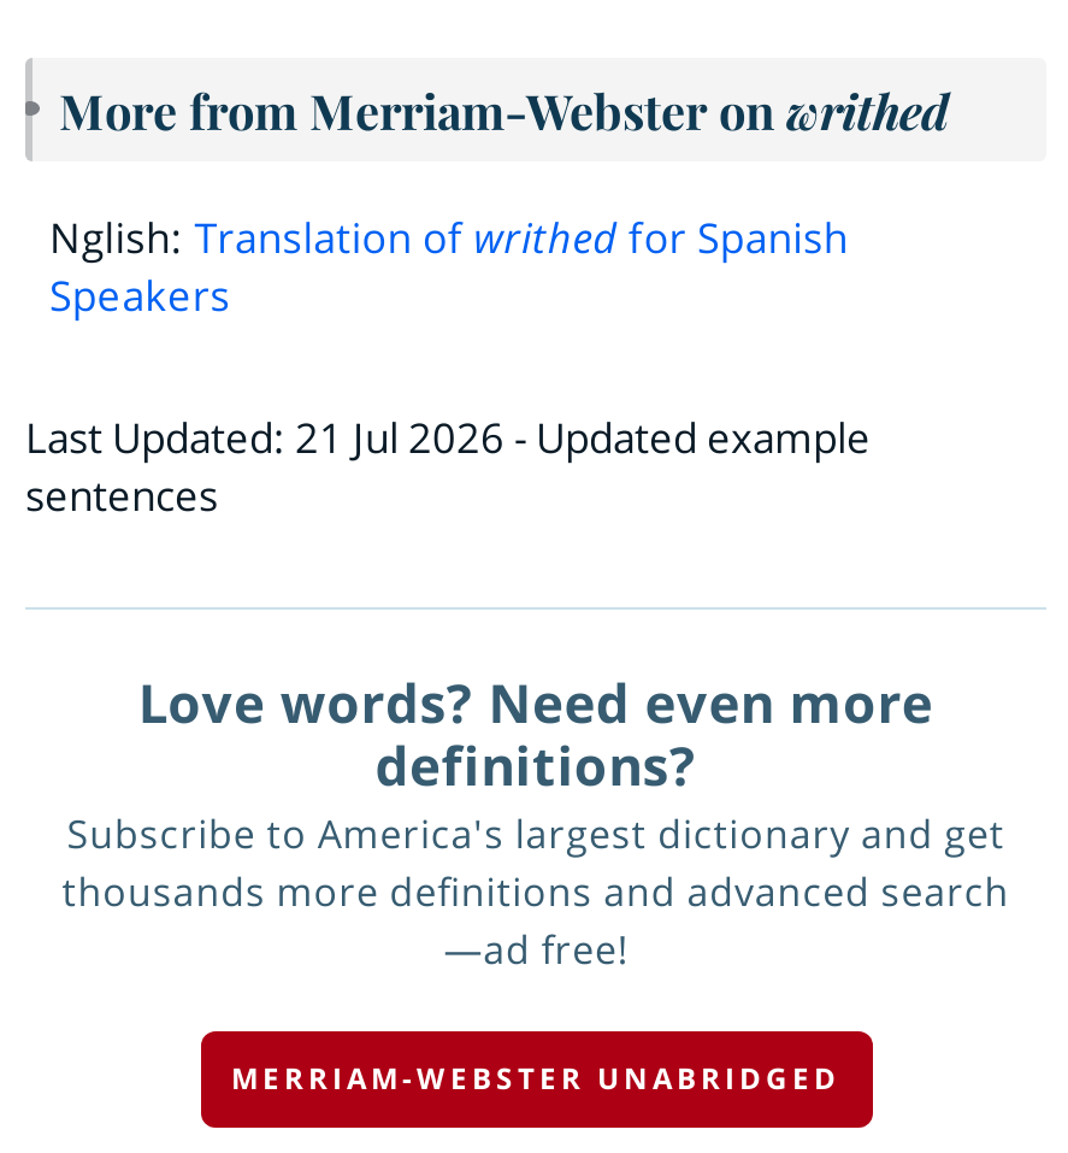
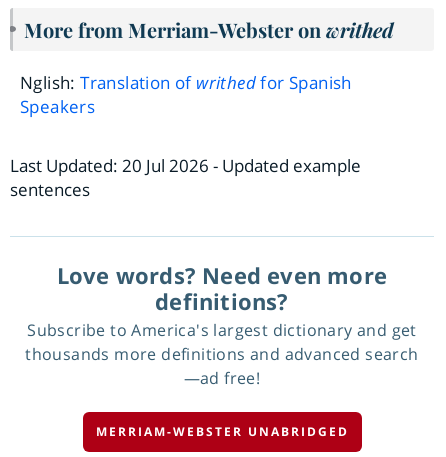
- Last Updated: 21 Jul 2026 - Updated example
+ Last Updated: 20 Jul 2026 - Updated example
